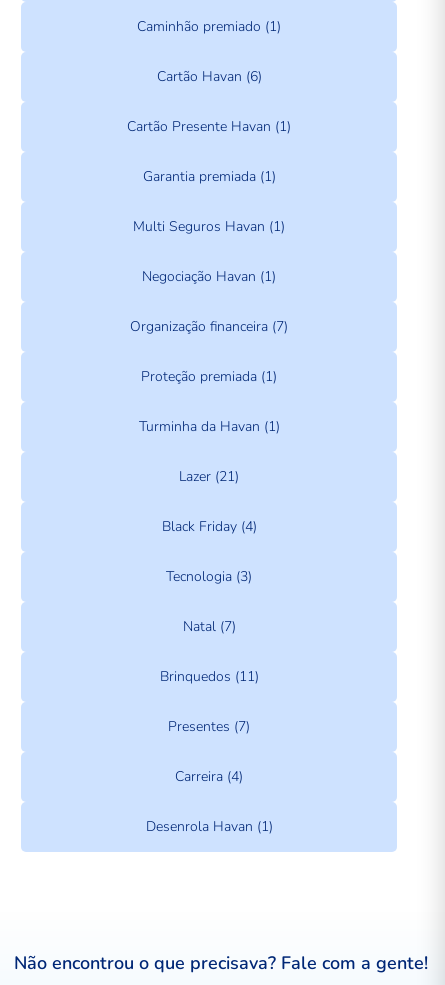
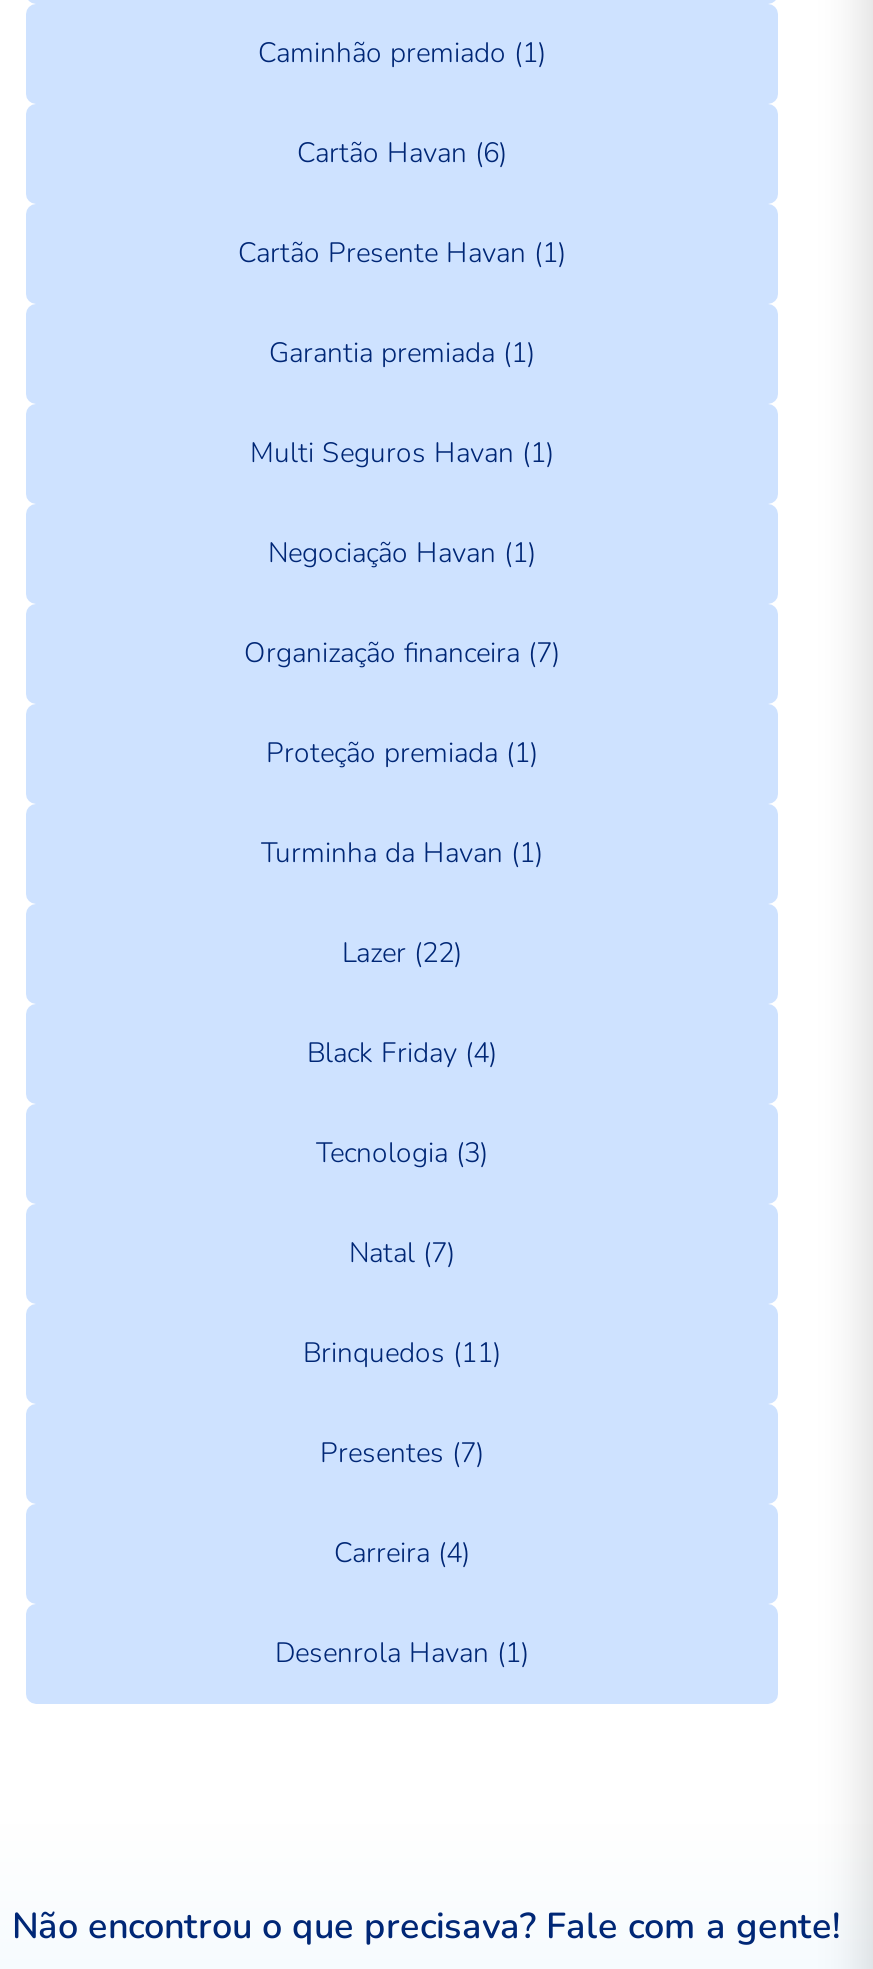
- Lazer (21)
+ Lazer (22)
